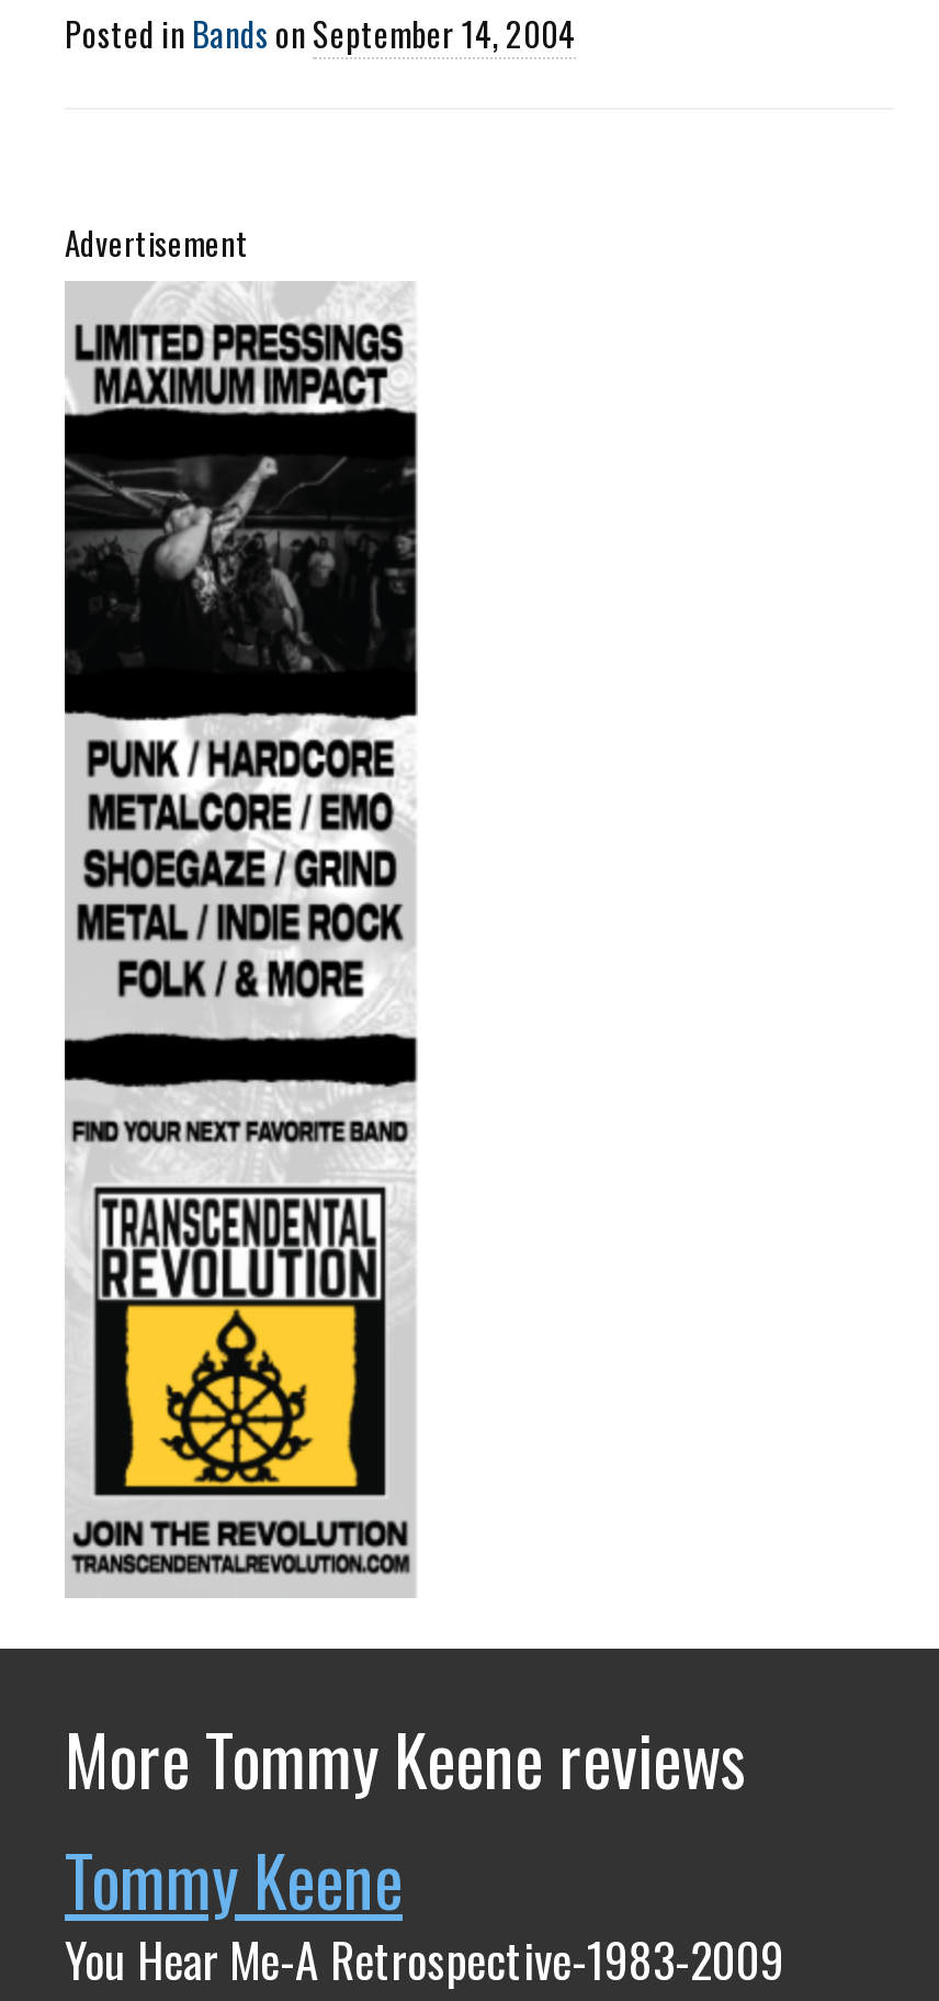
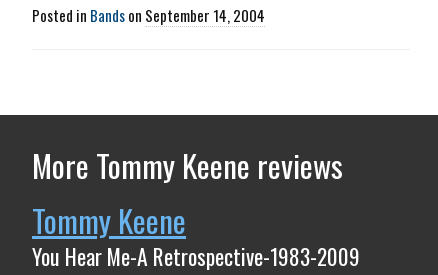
- Advertisement

- [image]
